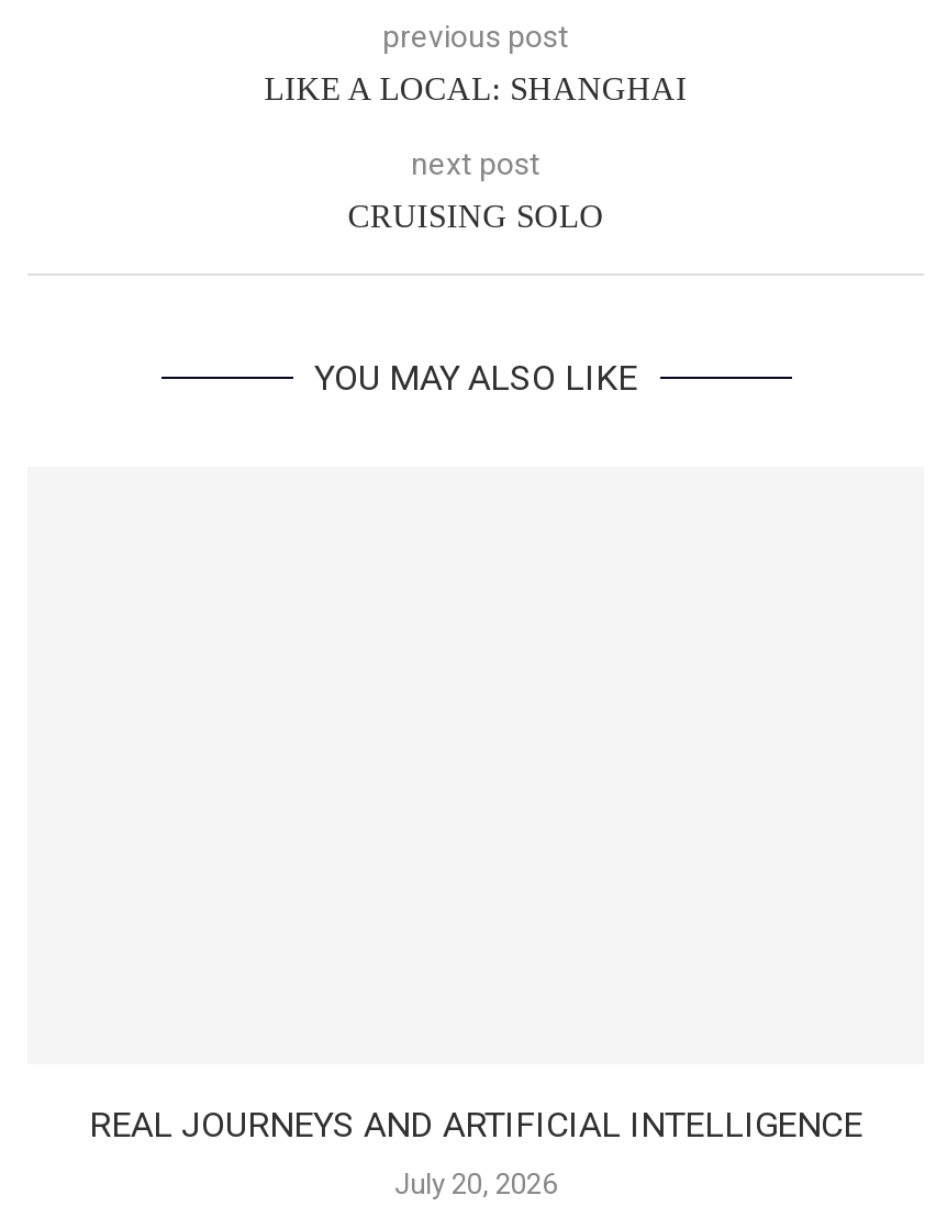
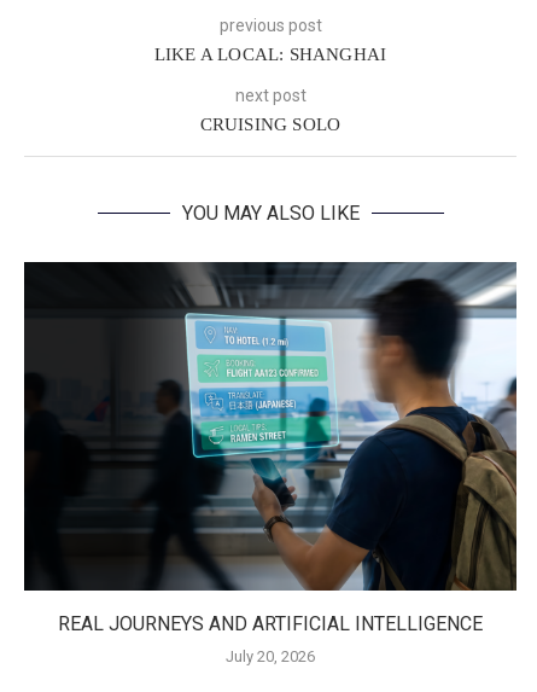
+ [image]
